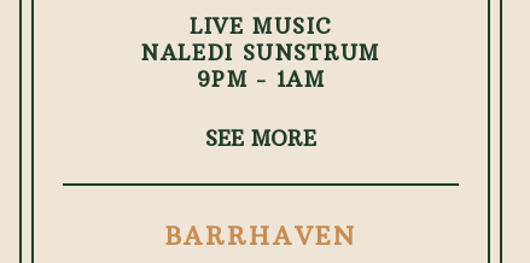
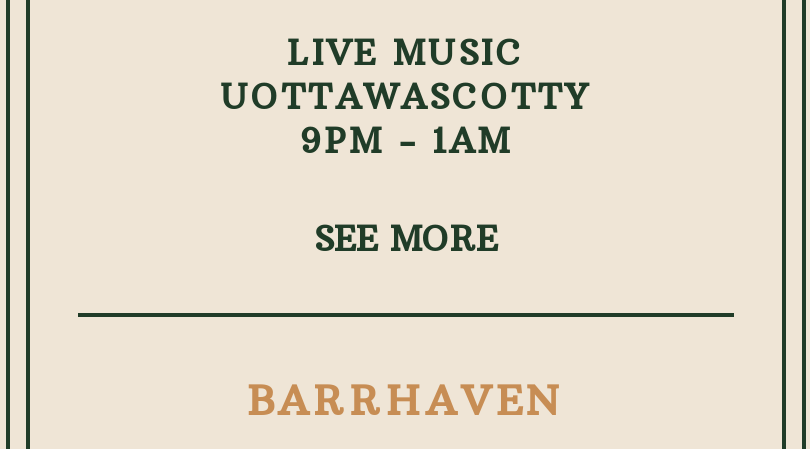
- NALEDI SUNSTRUM
+ UOTTAWASCOTTY
